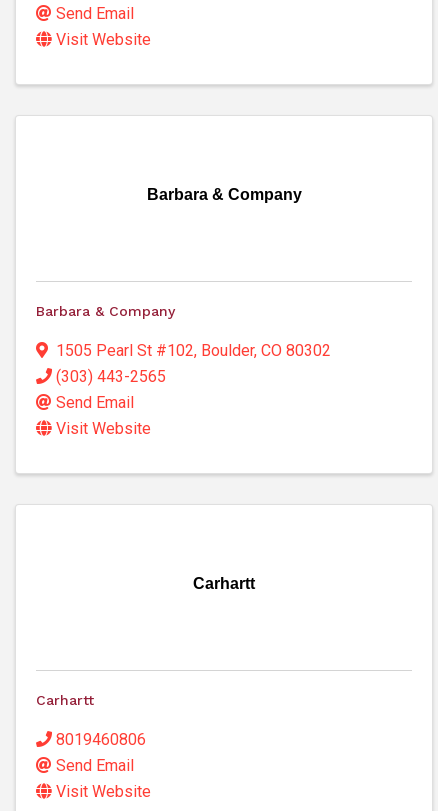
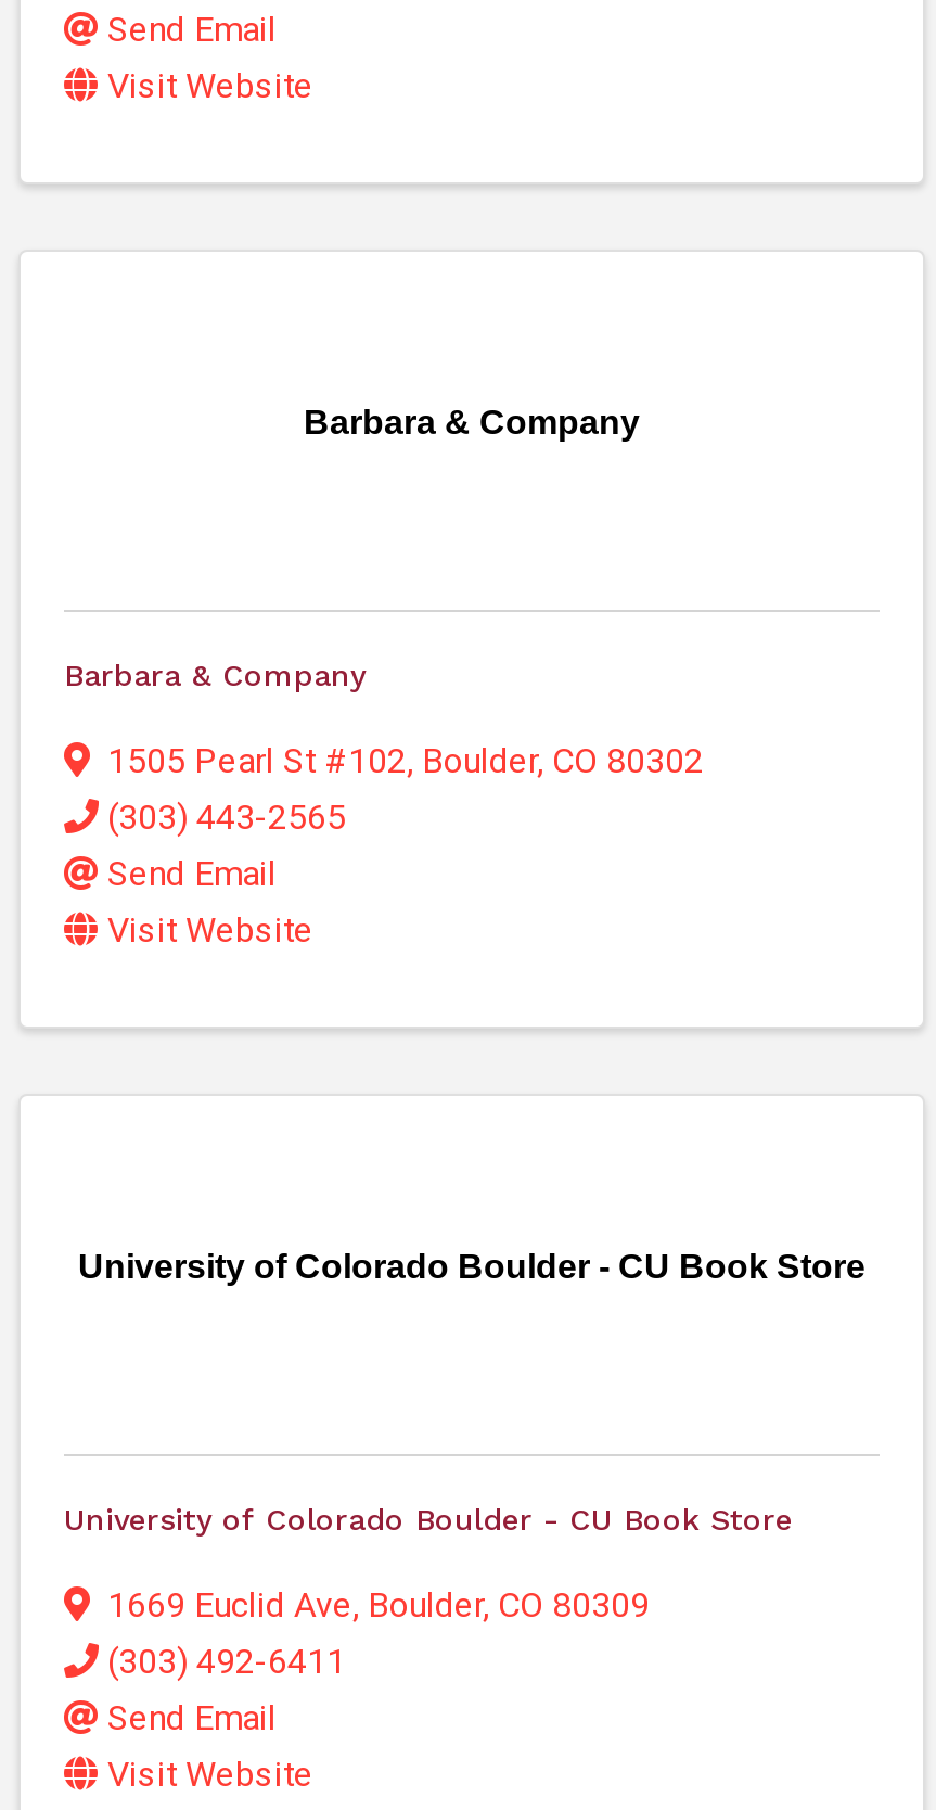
- Carhartt
+ University of Colorado Boulder - CU Book Store

- Carhartt
+ University of Colorado Boulder - CU Book Store

- 8019460806
+ 1669 Euclid Ave, Boulder, CO 80309
+ (303) 492-6411
